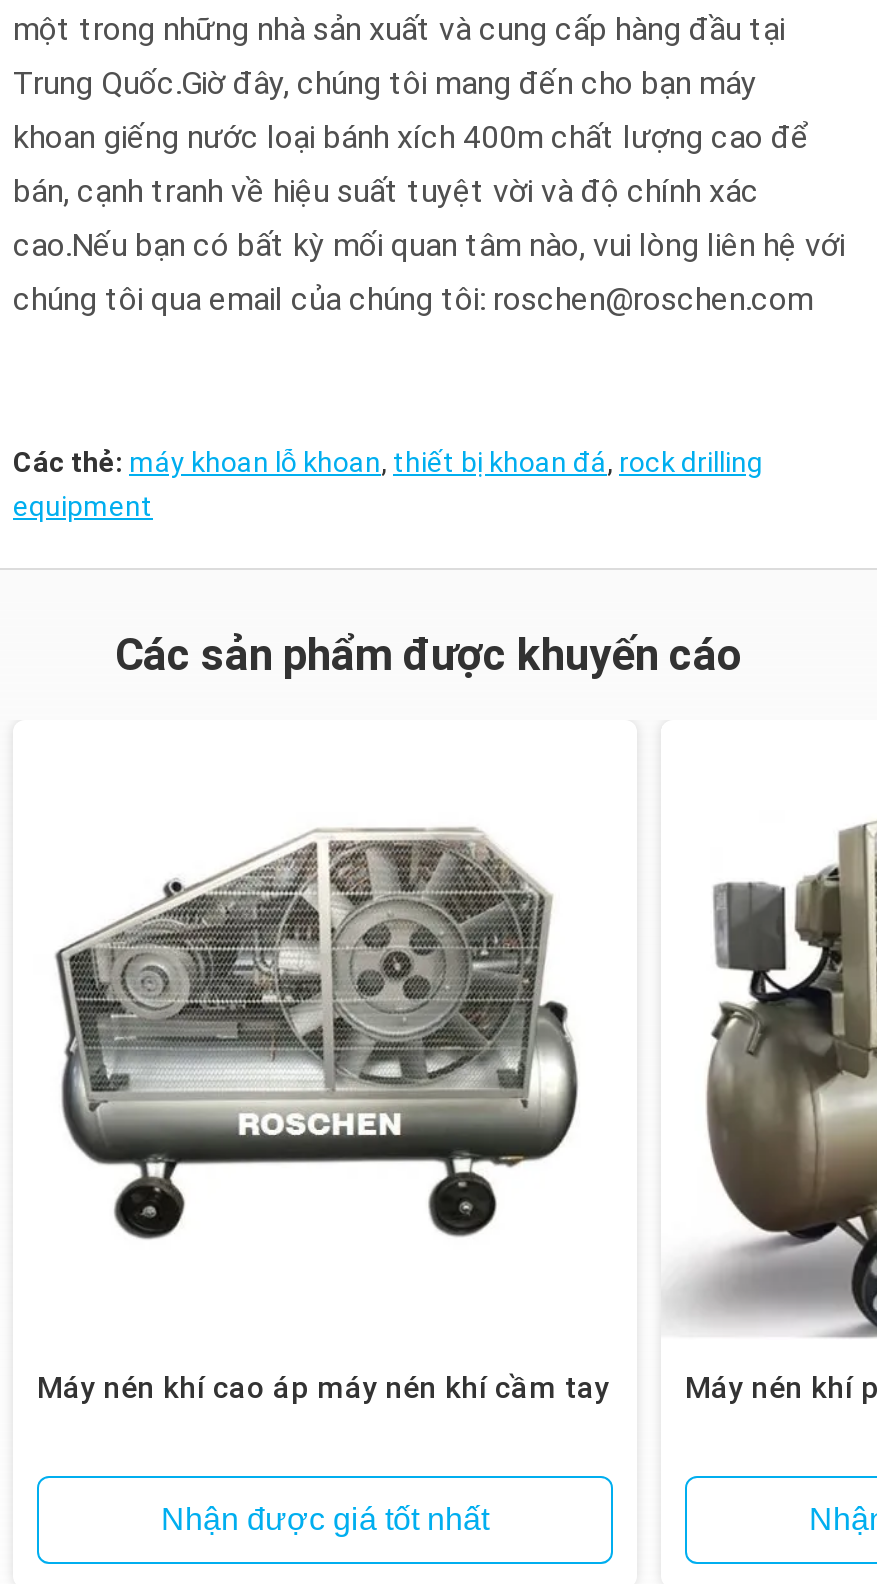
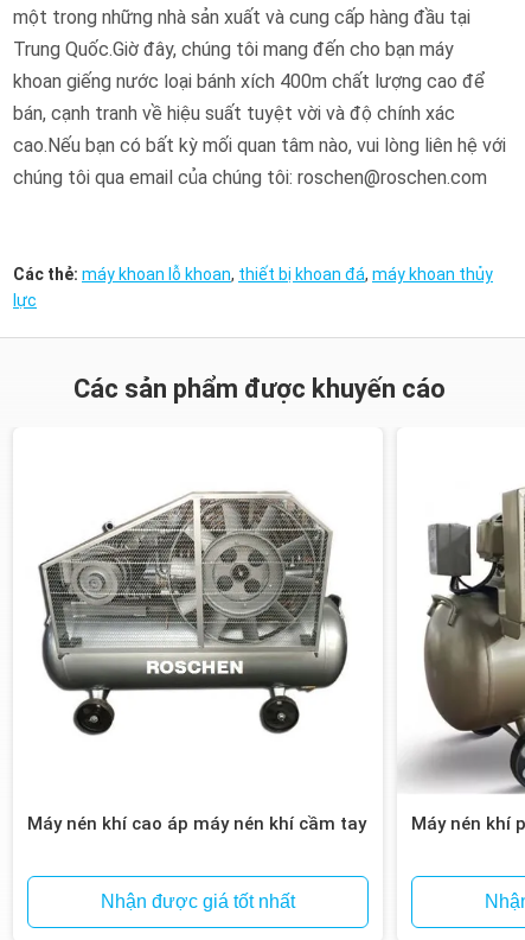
- Các thẻ: máy khoan lỗ khoan, thiết bị khoan đá, rock drilling
- equipment
+ Các thẻ: máy khoan lỗ khoan, thiết bị khoan đá, máy khoan thủy
+ lực
